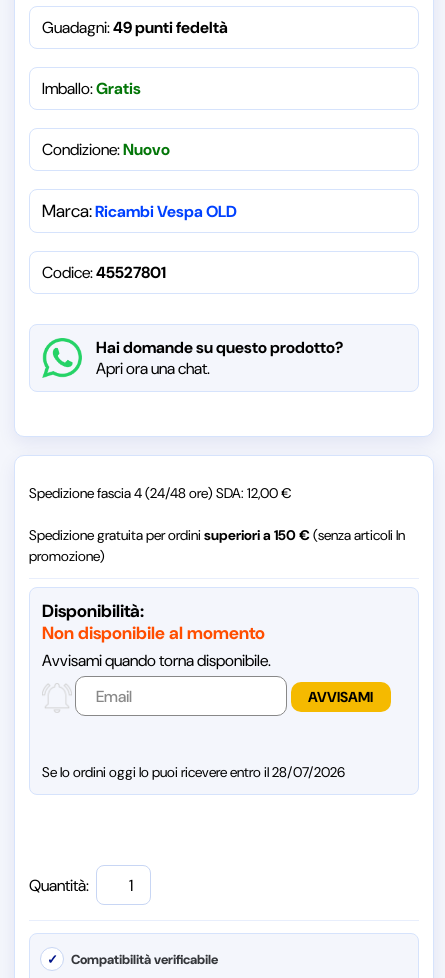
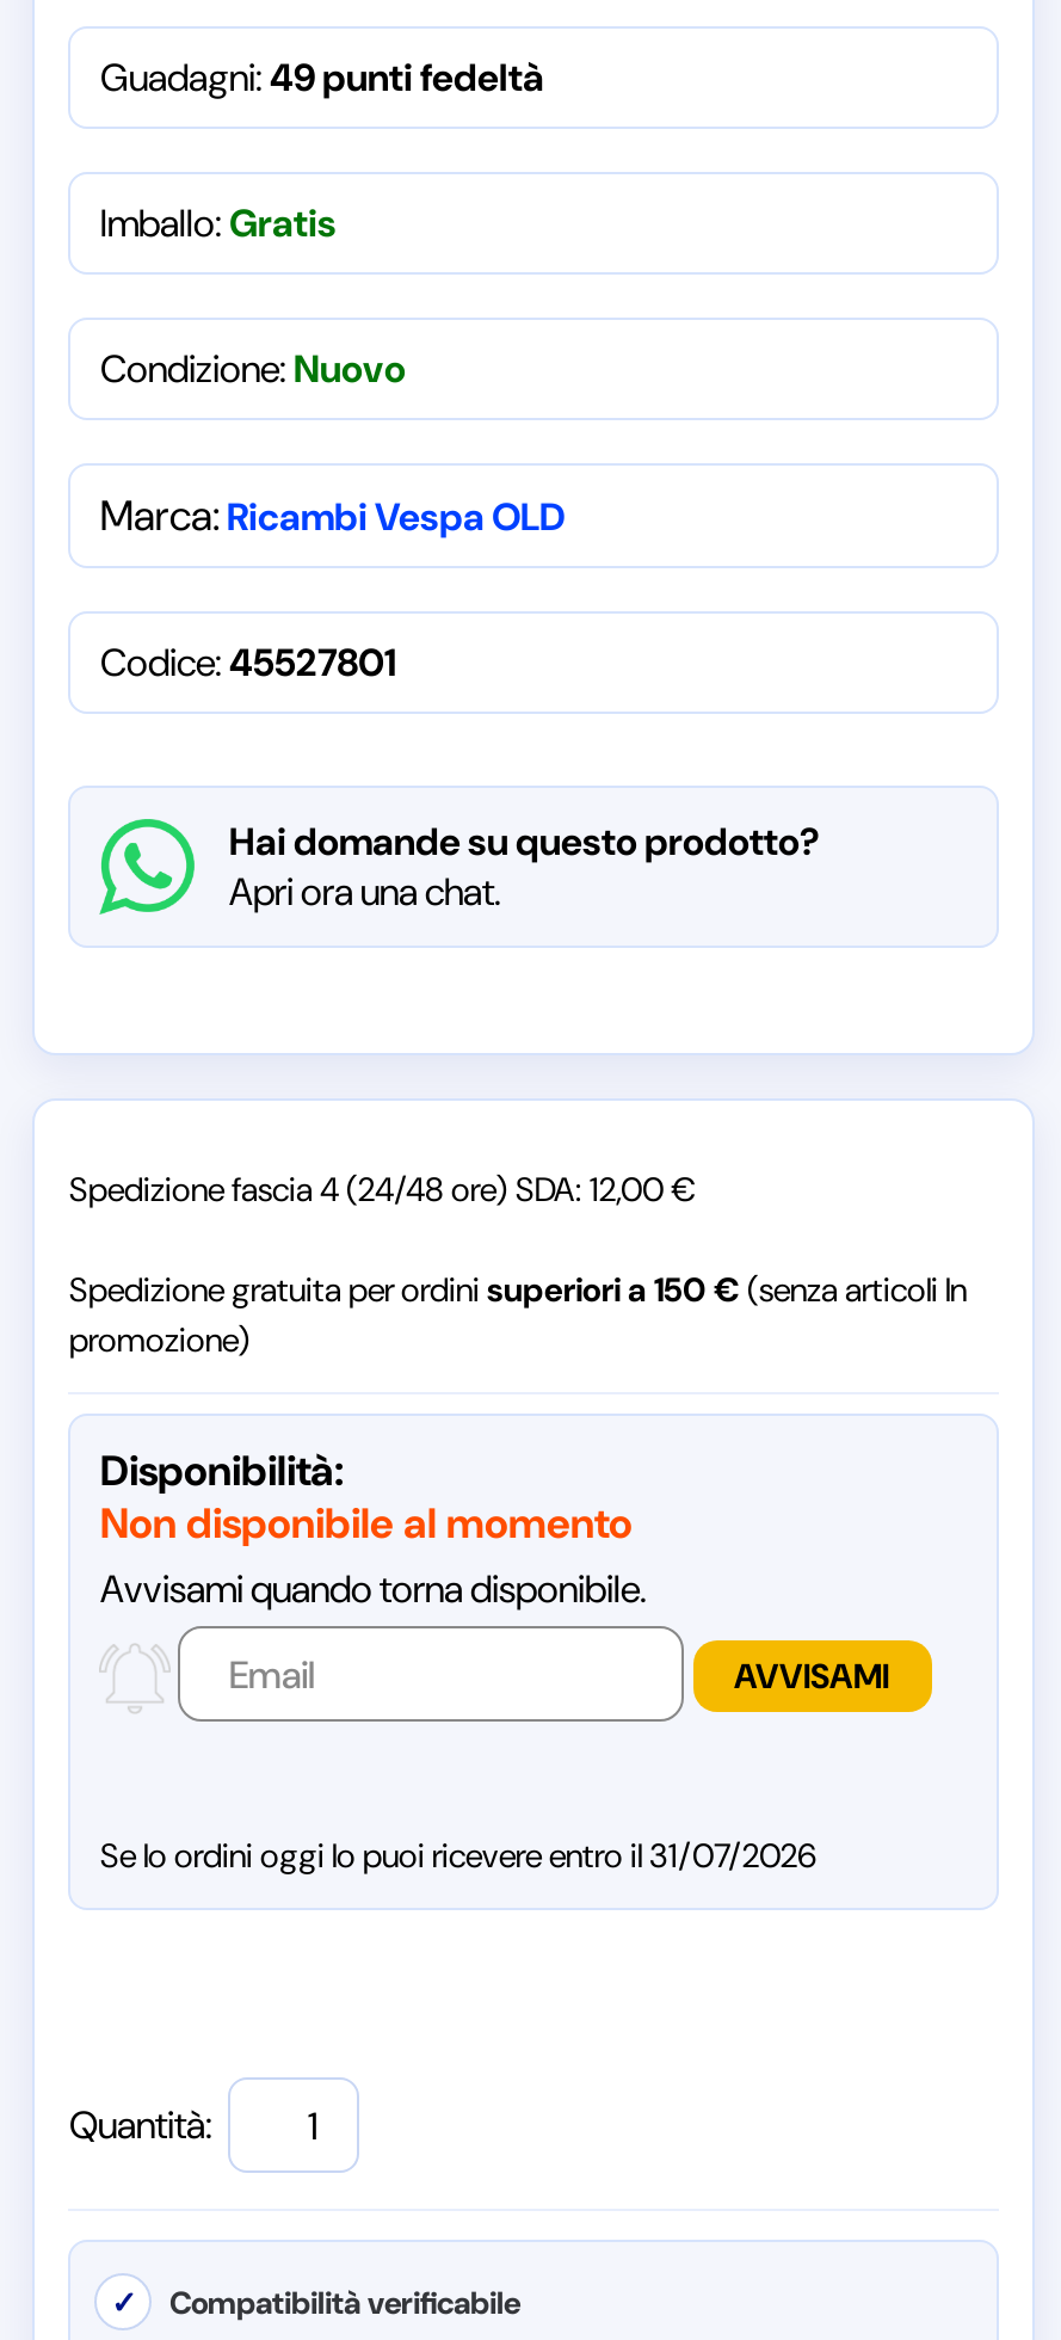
- Se lo ordini oggi lo puoi ricevere entro il 28/07/2026
+ Se lo ordini oggi lo puoi ricevere entro il 31/07/2026
